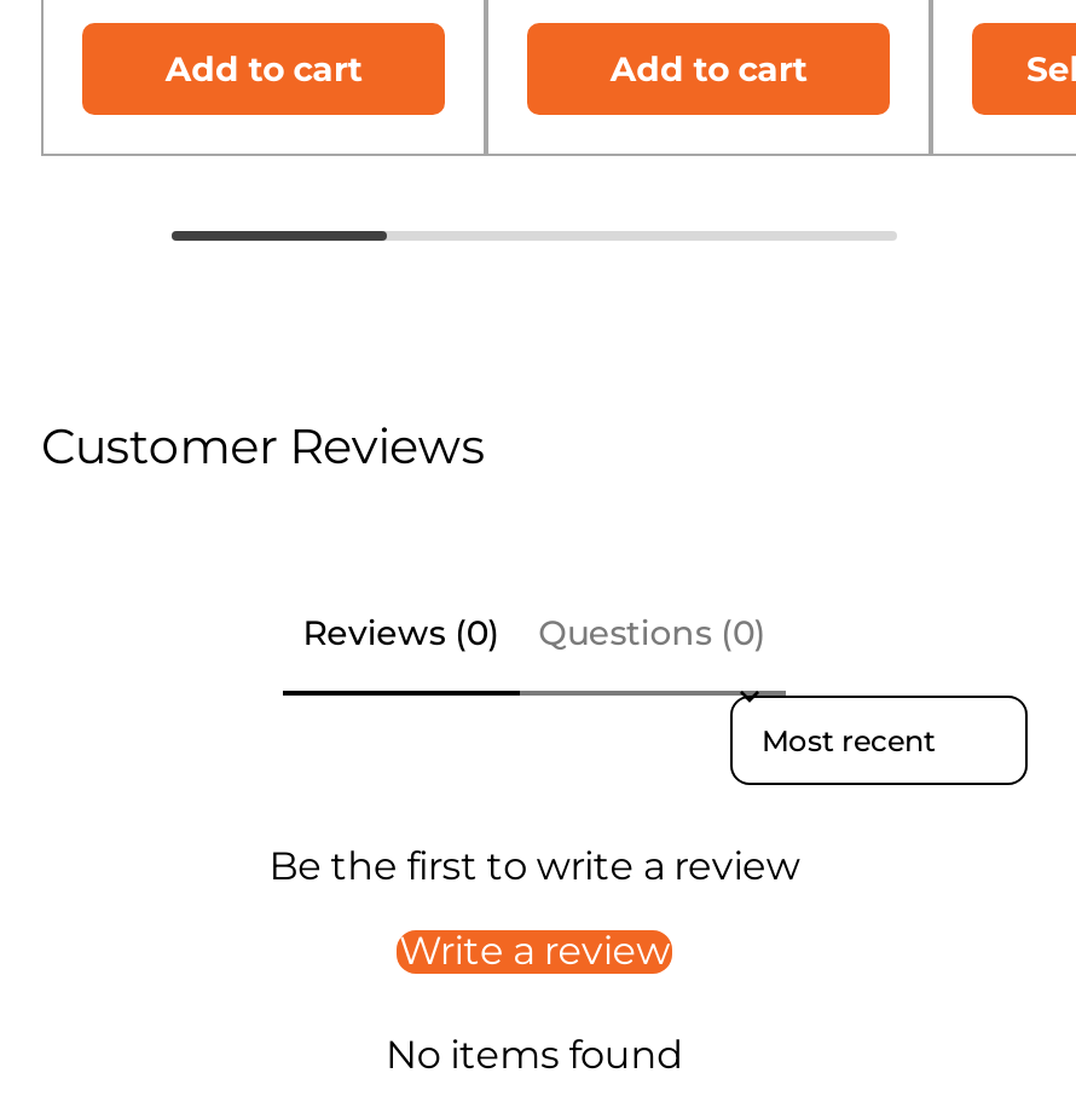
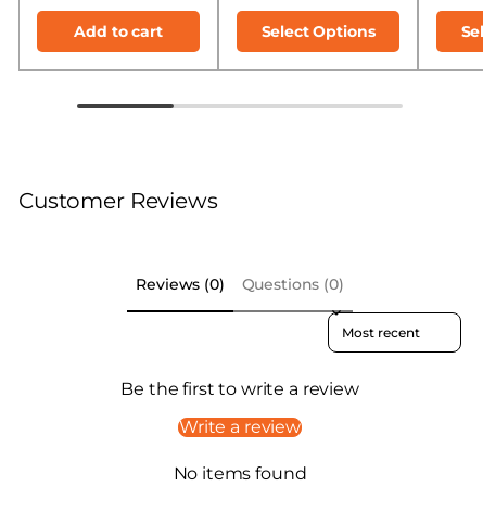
- Add to cart
+ Select Options
